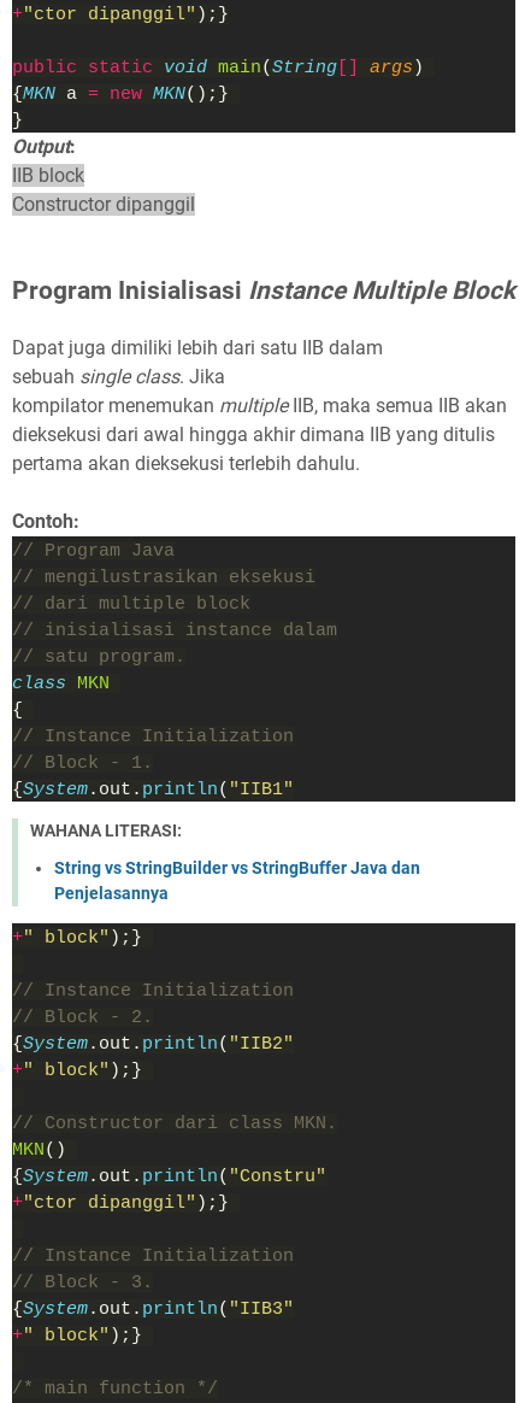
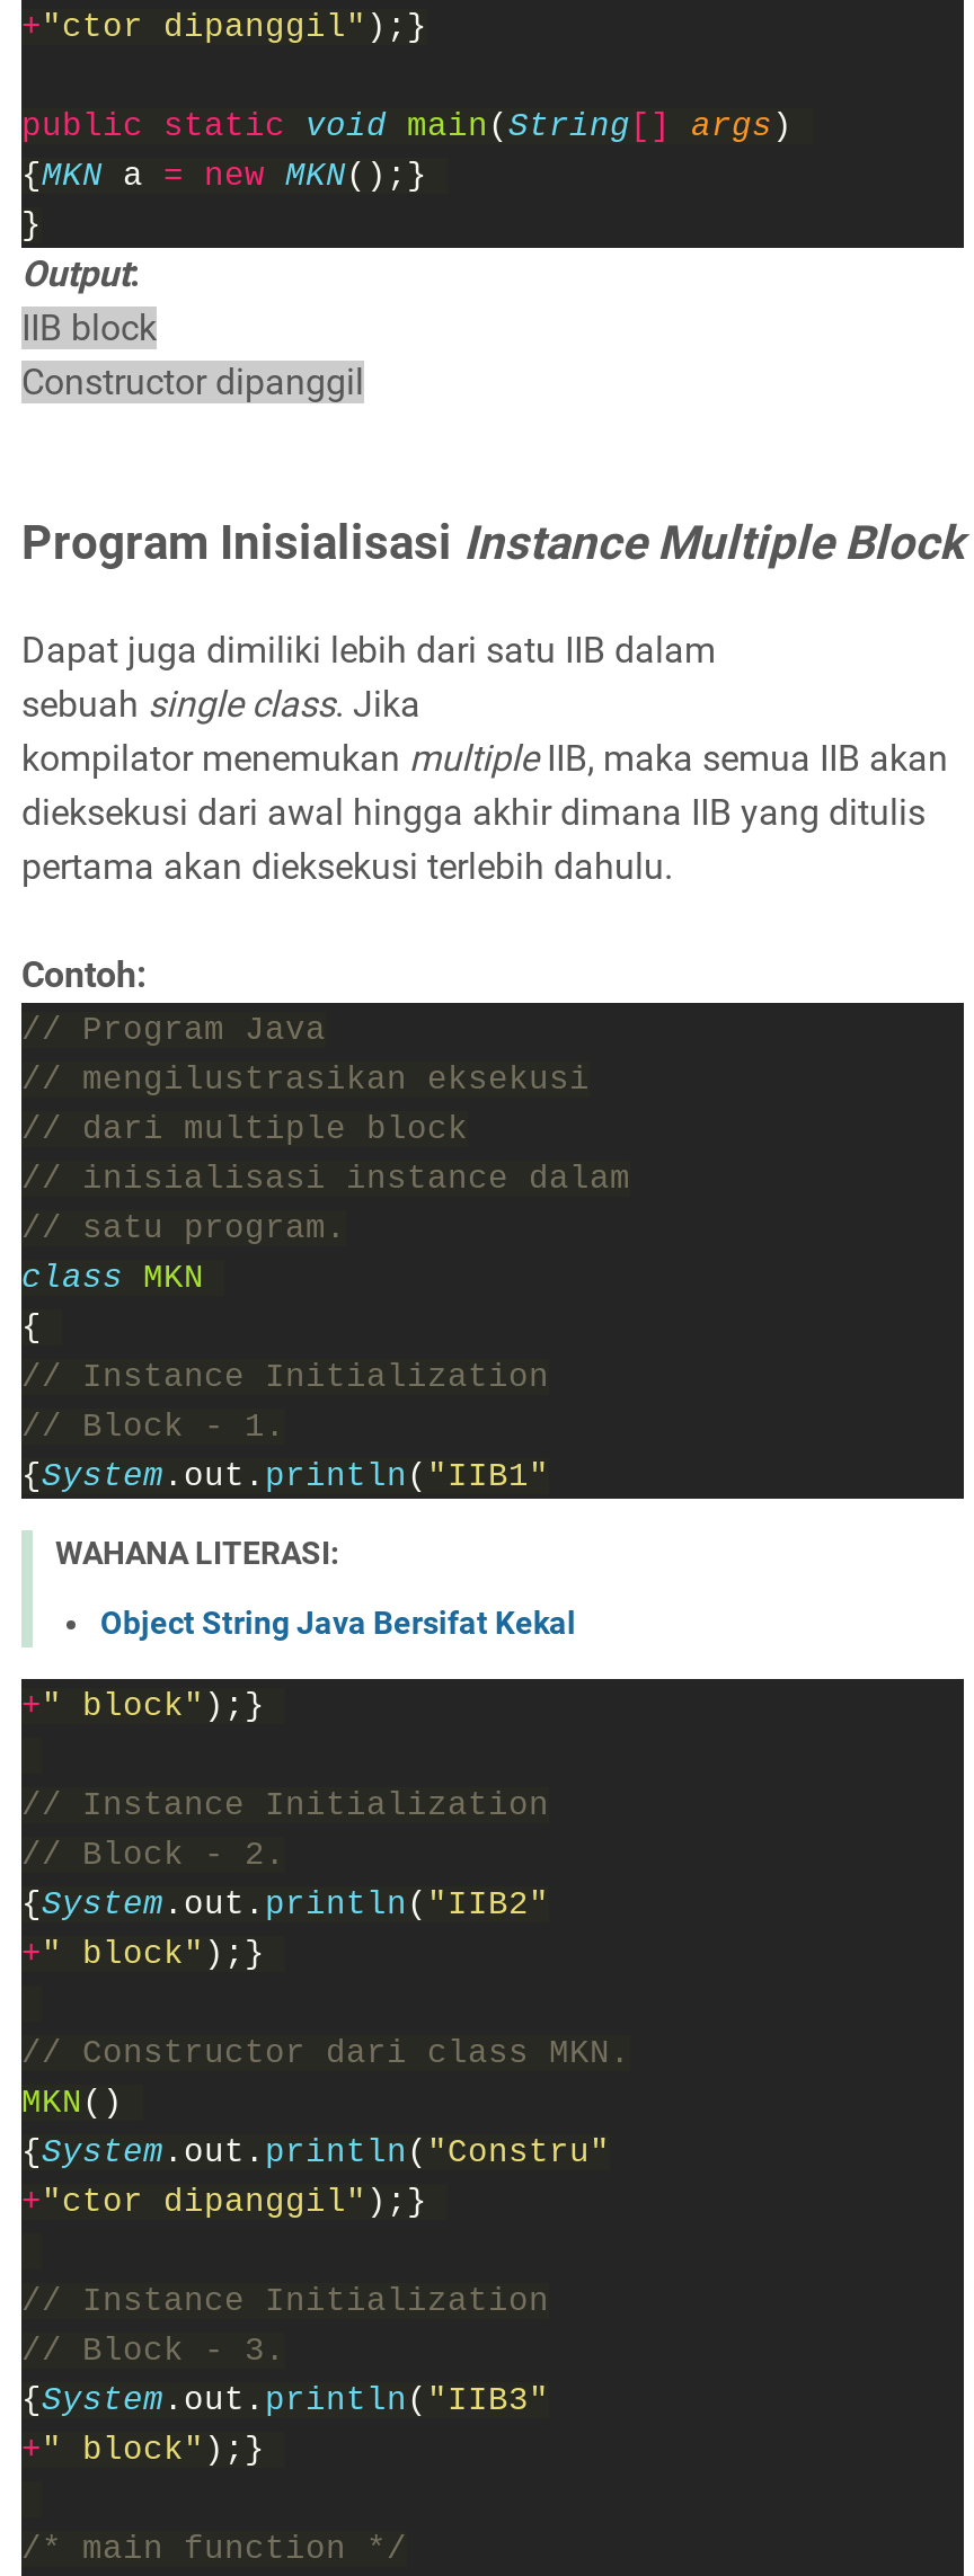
- String vs StringBuilder vs StringBuffer Java dan
- Penjelasannya
+ Object String Java Bersifat Kekal
